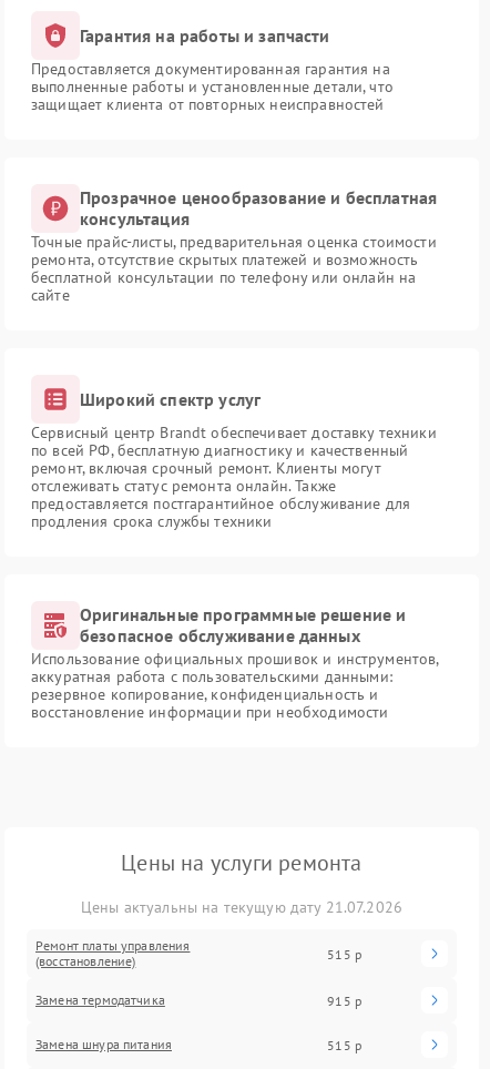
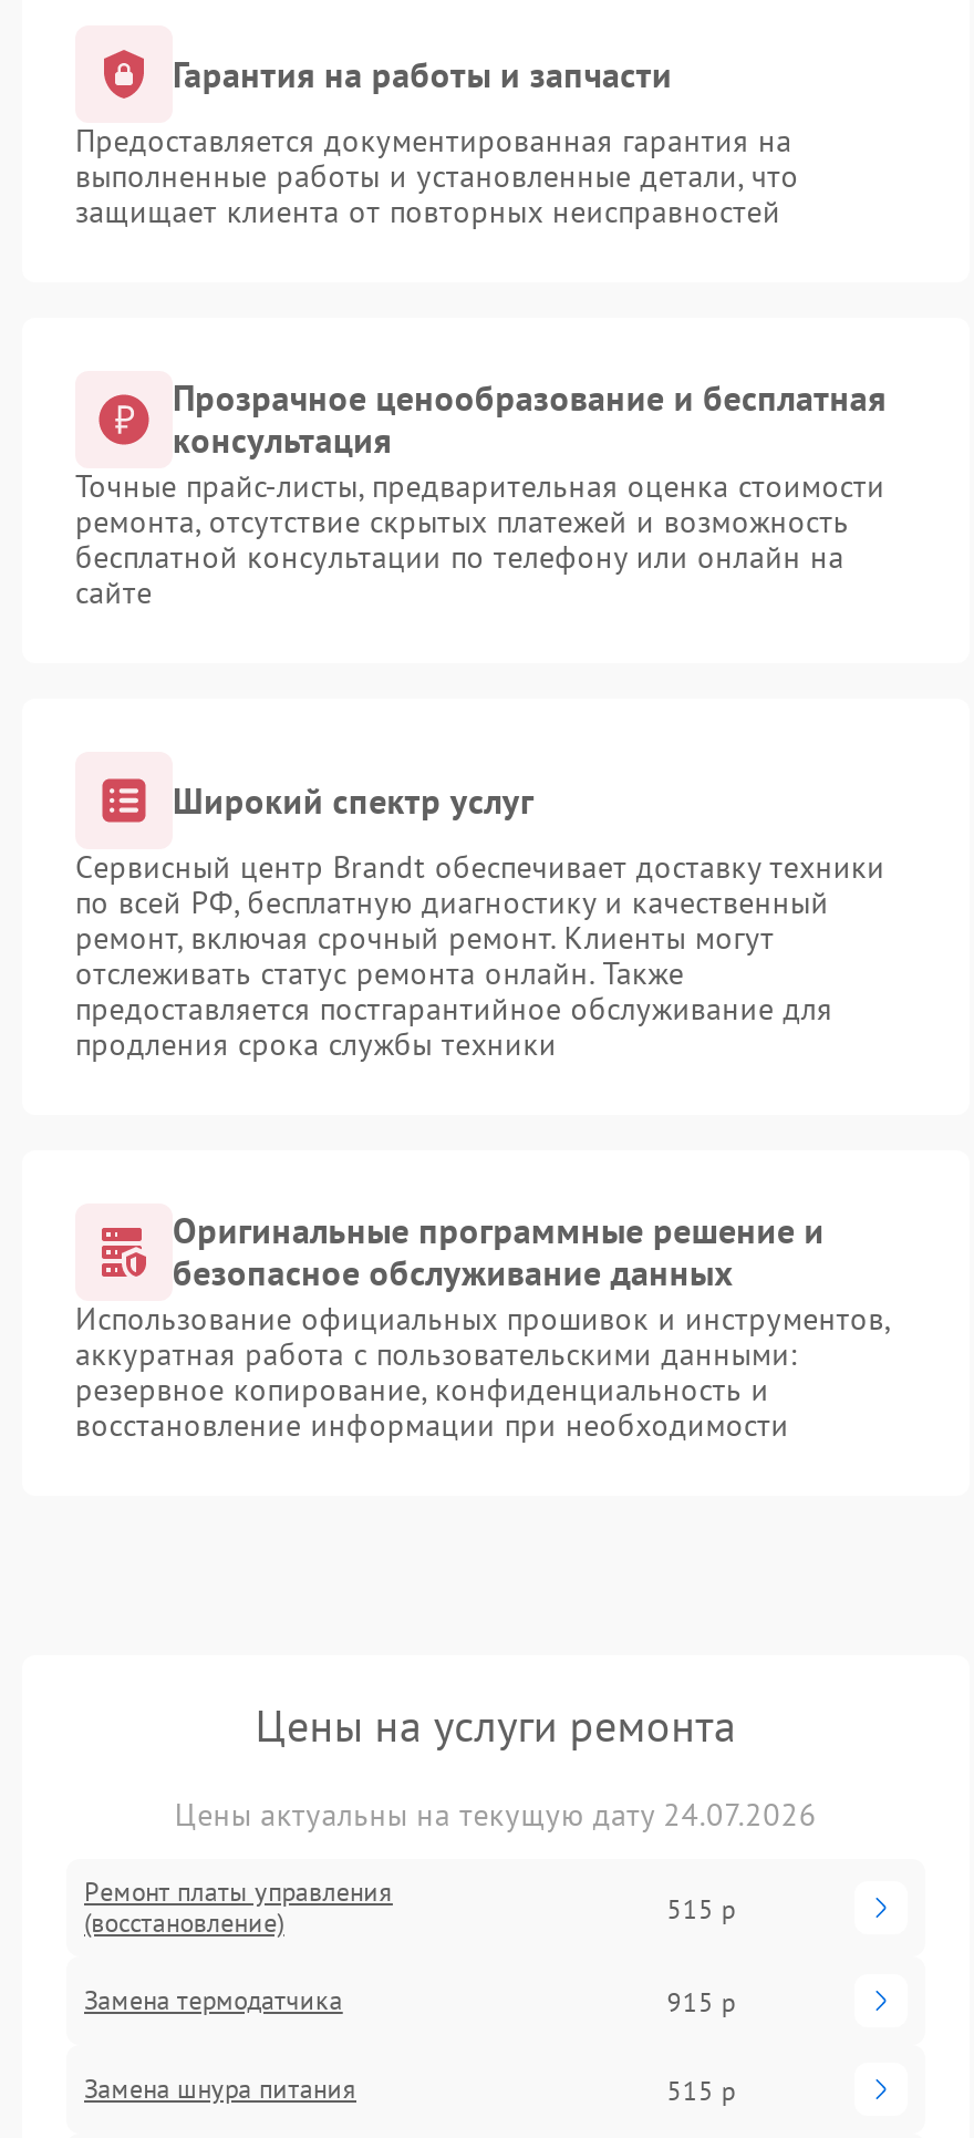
- Цены актуальны на текущую дату 21.07.2026
+ Цены актуальны на текущую дату 24.07.2026
